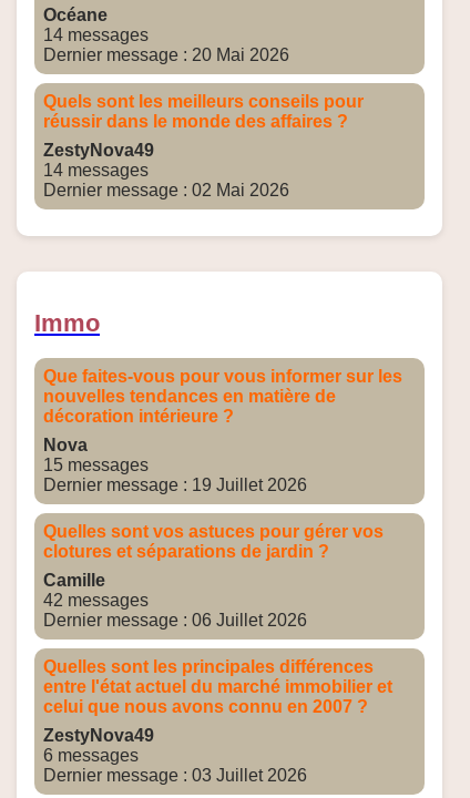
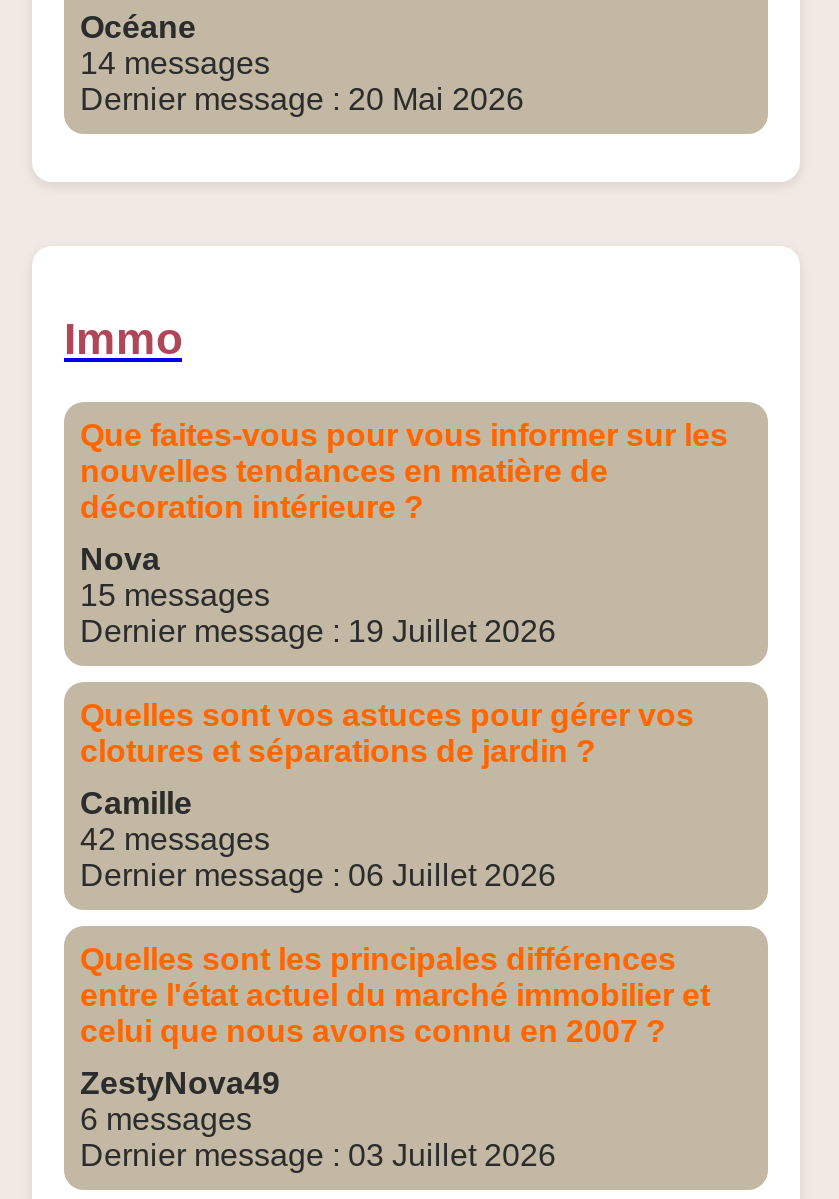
- Quels sont les meilleurs conseils pour
- réussir dans le monde des affaires ?
- ZestyNova49
- 14 messages
- Dernier message : 02 Mai 2026
